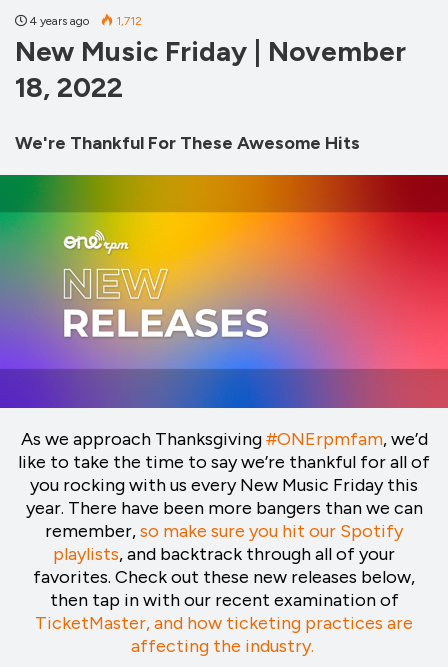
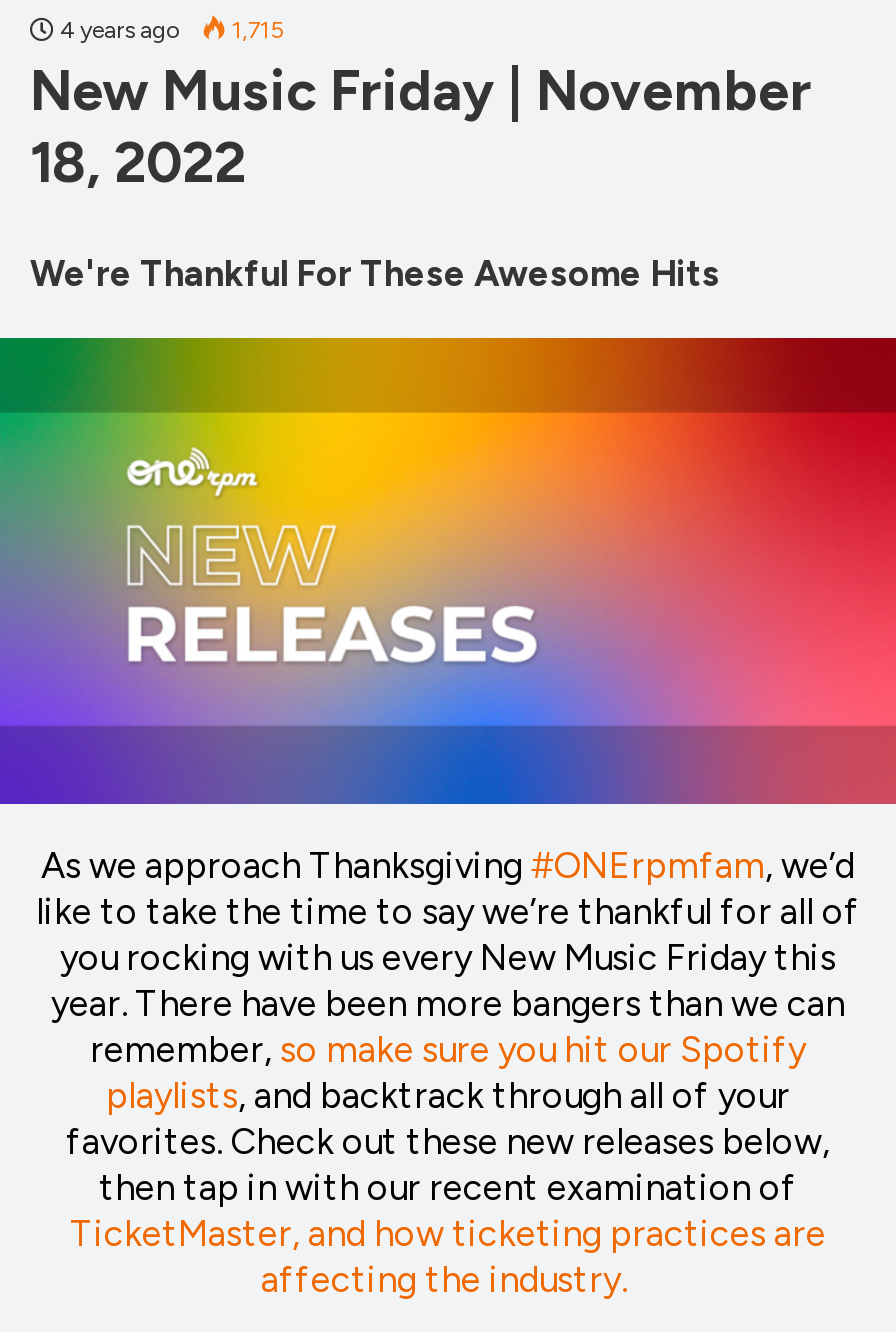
- 4 years ago 1,712
+ 4 years ago 1,715
